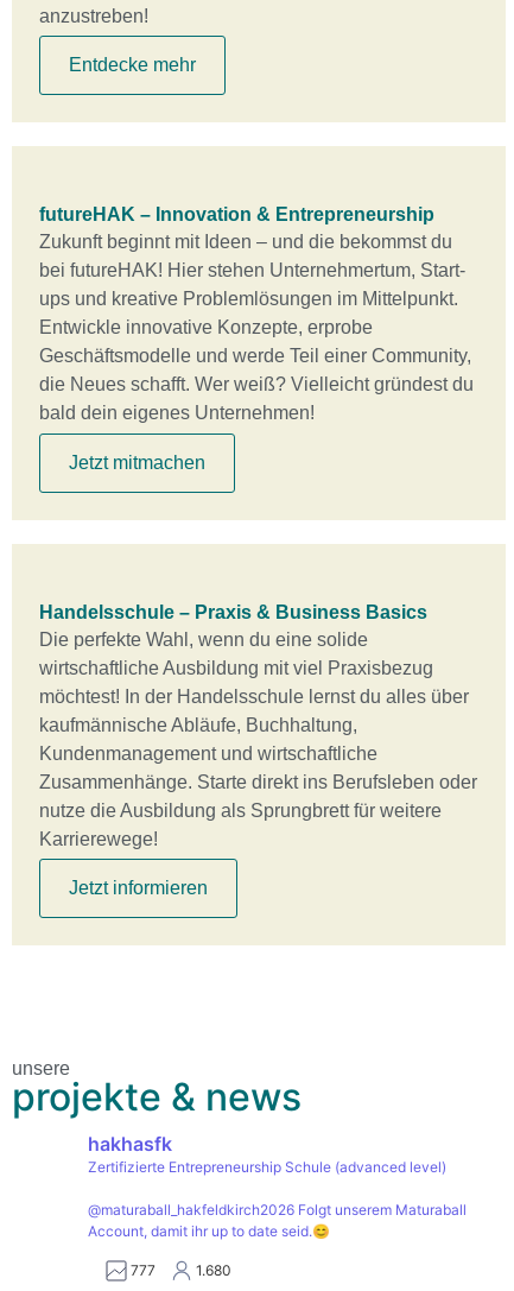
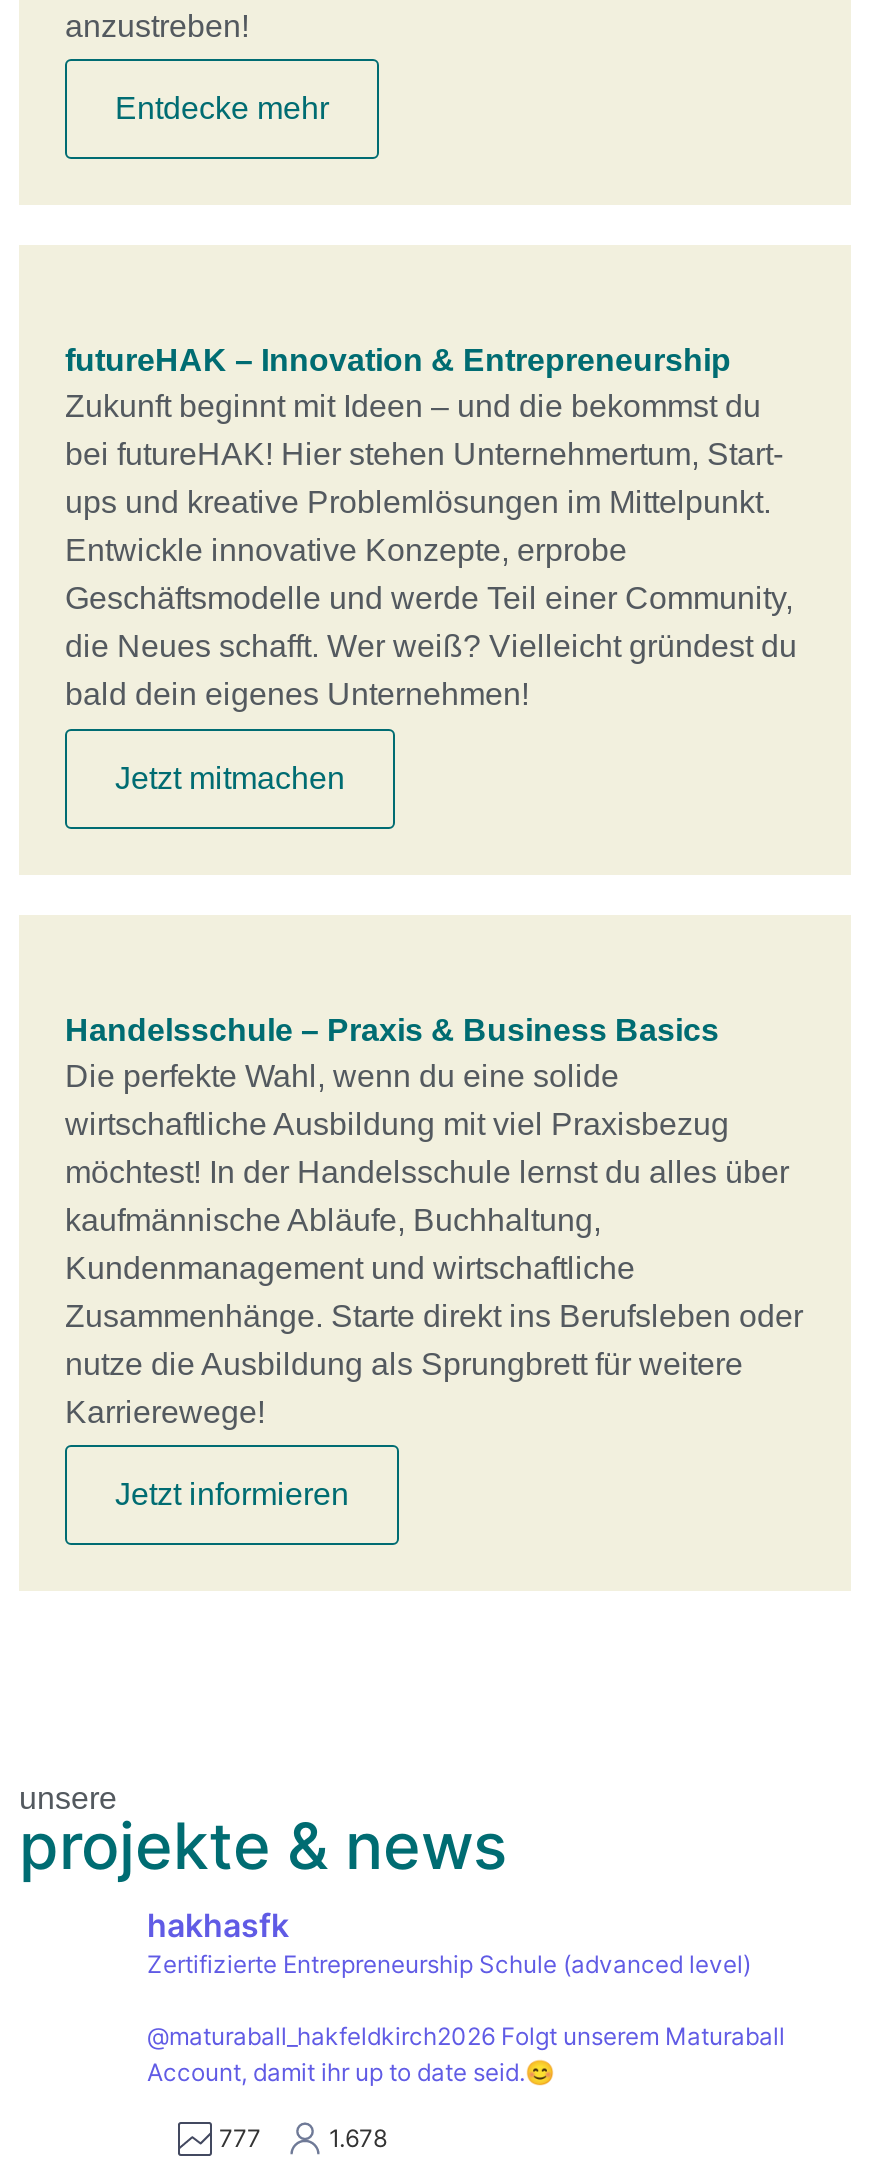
- 1.680
+ 1.678
